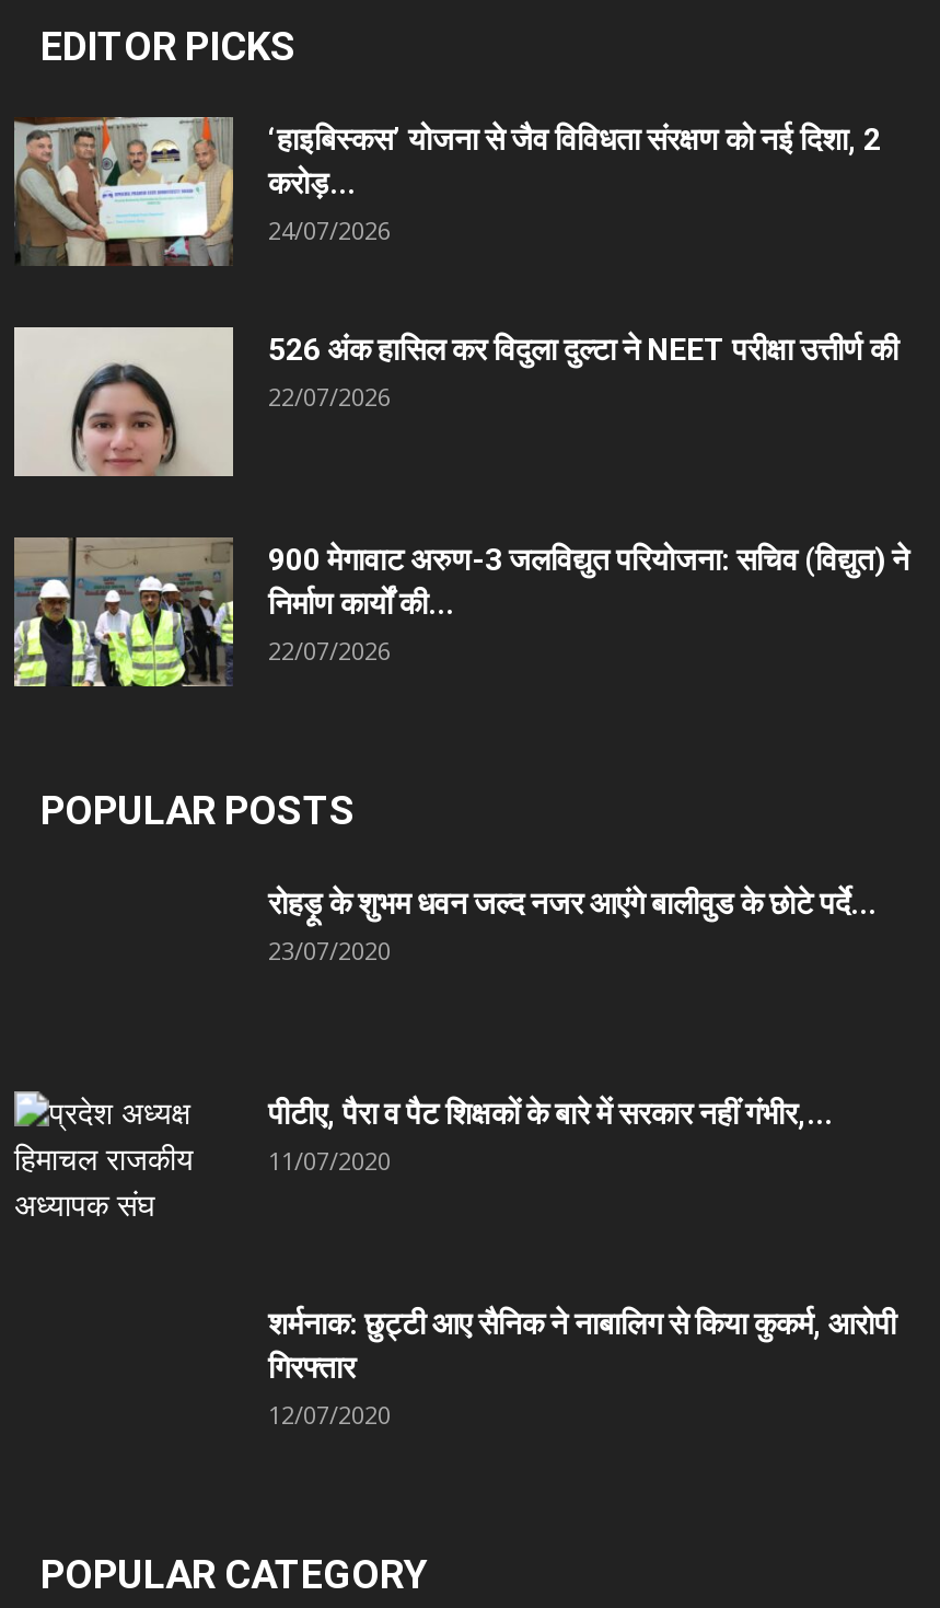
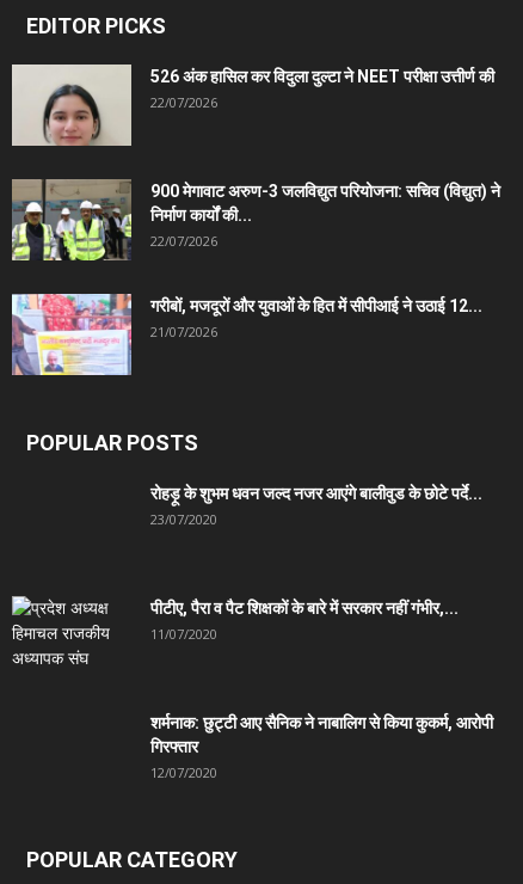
- [image]
- ‘हाइबिस्कस’ योजना से जैव विविधता संरक्षण को नई दिशा, 2
- करोड़...
- 24/07/2026

moved up: [image] | 526 अंक हासिल कर विदुला दुल्टा ने NEET परीक्षा उत्तीर्ण की | 22/07/2026 | 900 मेगावाट अरुण-3 जलविद्युत परियोजना: सचिव (विद्युत) ने | निर्माण कार्यों की... | 22/07/2026

+ [image]
+ गरीबों, मजदूरों और युवाओं के हित में सीपीआई ने उठाई 12...
+ 21/07/2026
